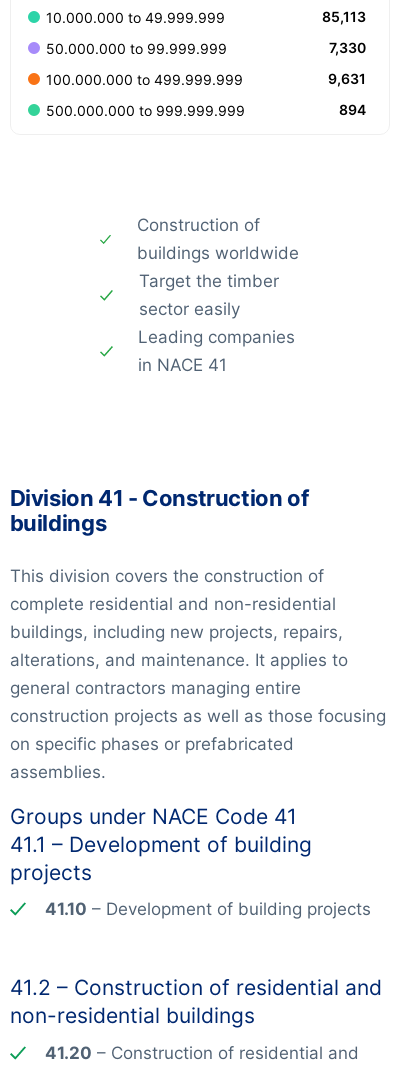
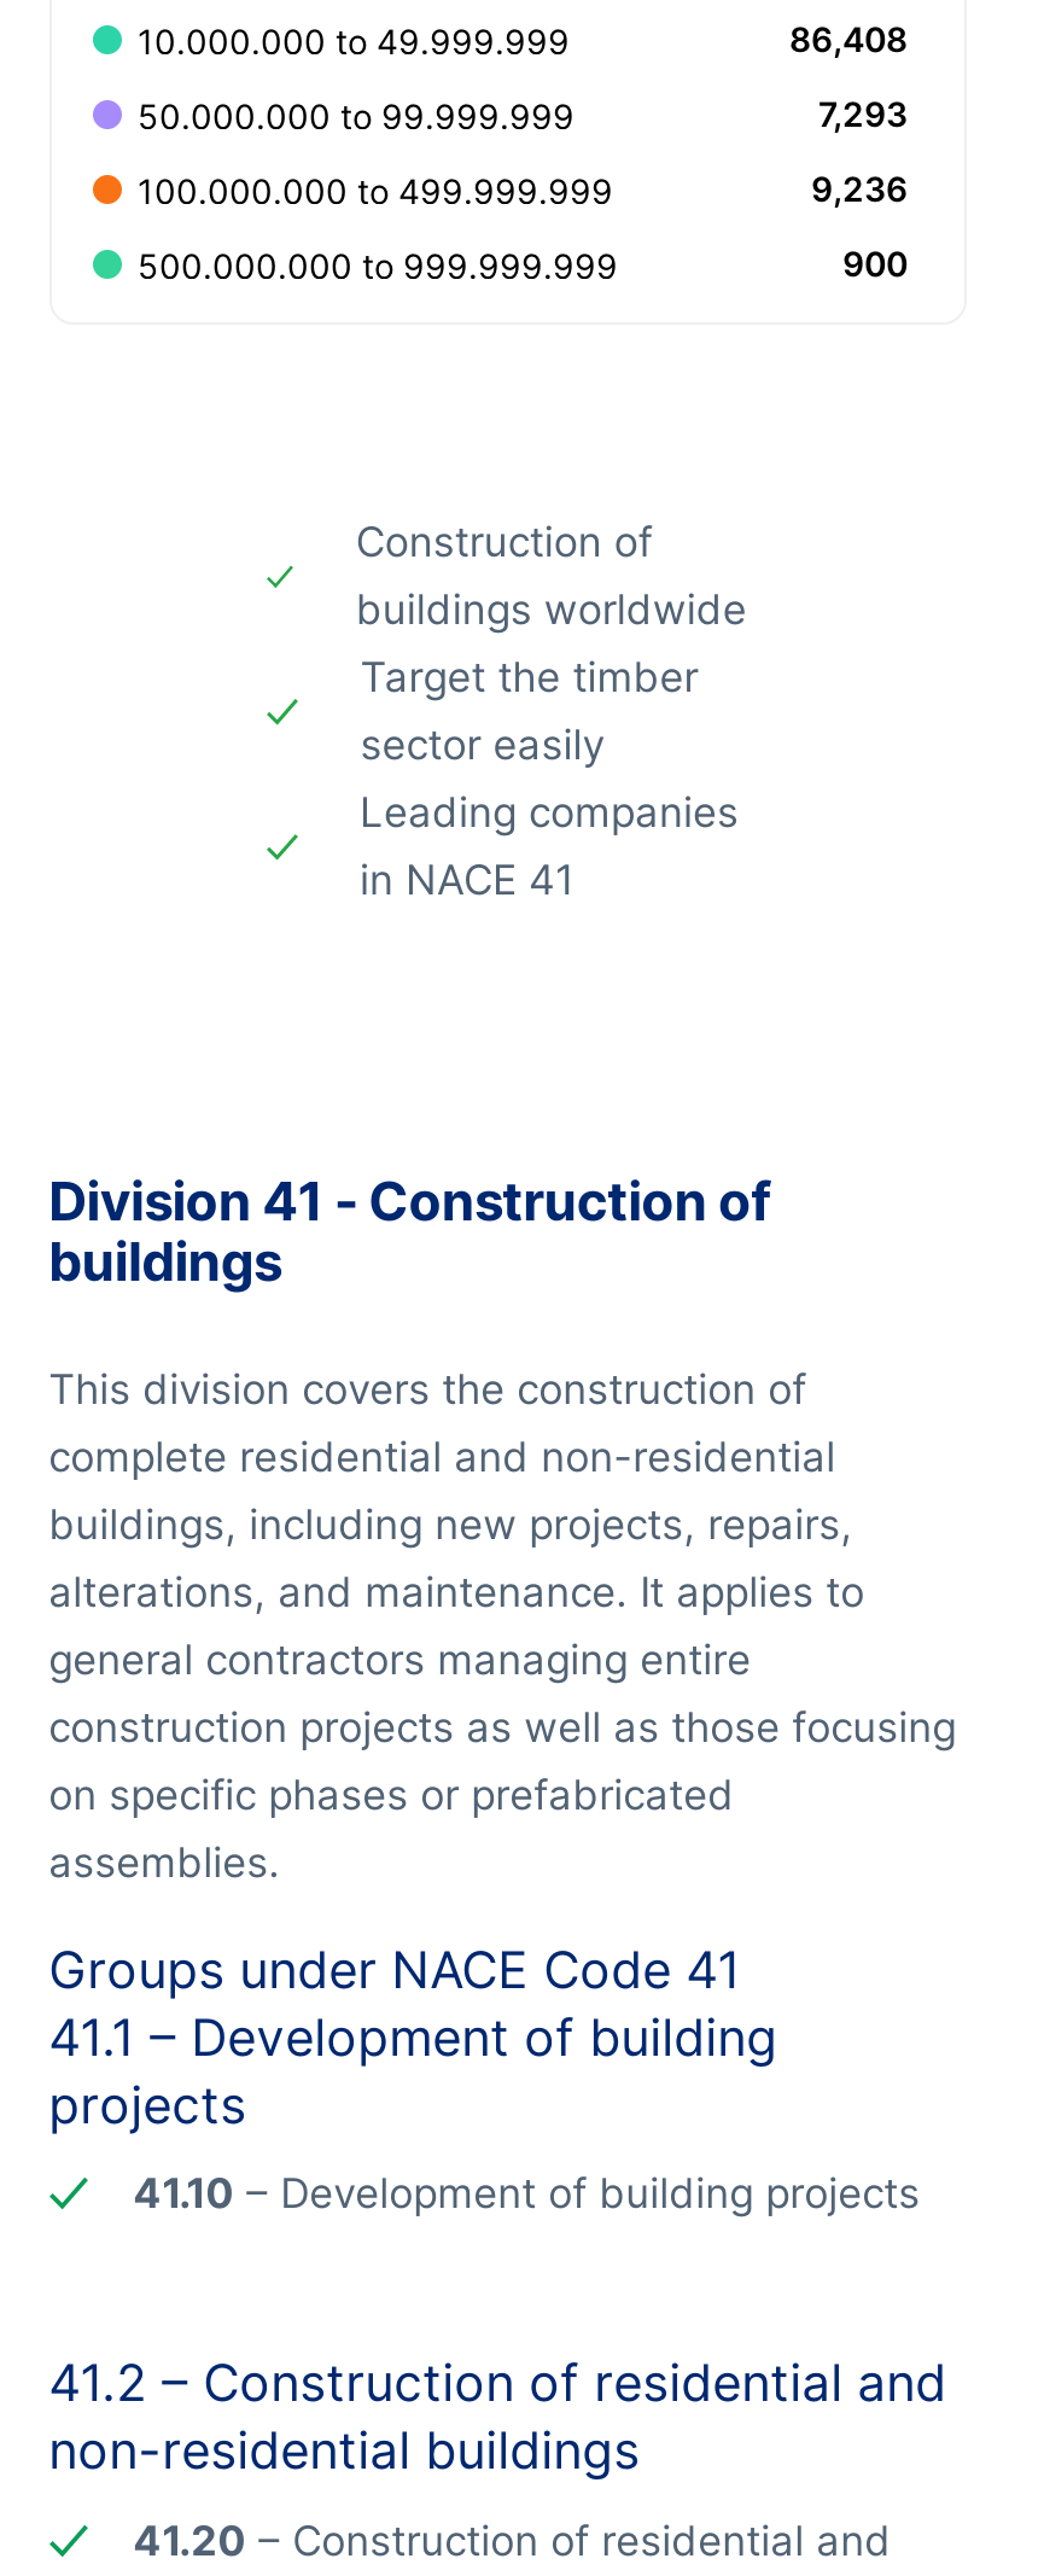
- 85,113
+ 86,408

- 7,330
+ 7,293

- 9,631
+ 9,236

- 894
+ 900
